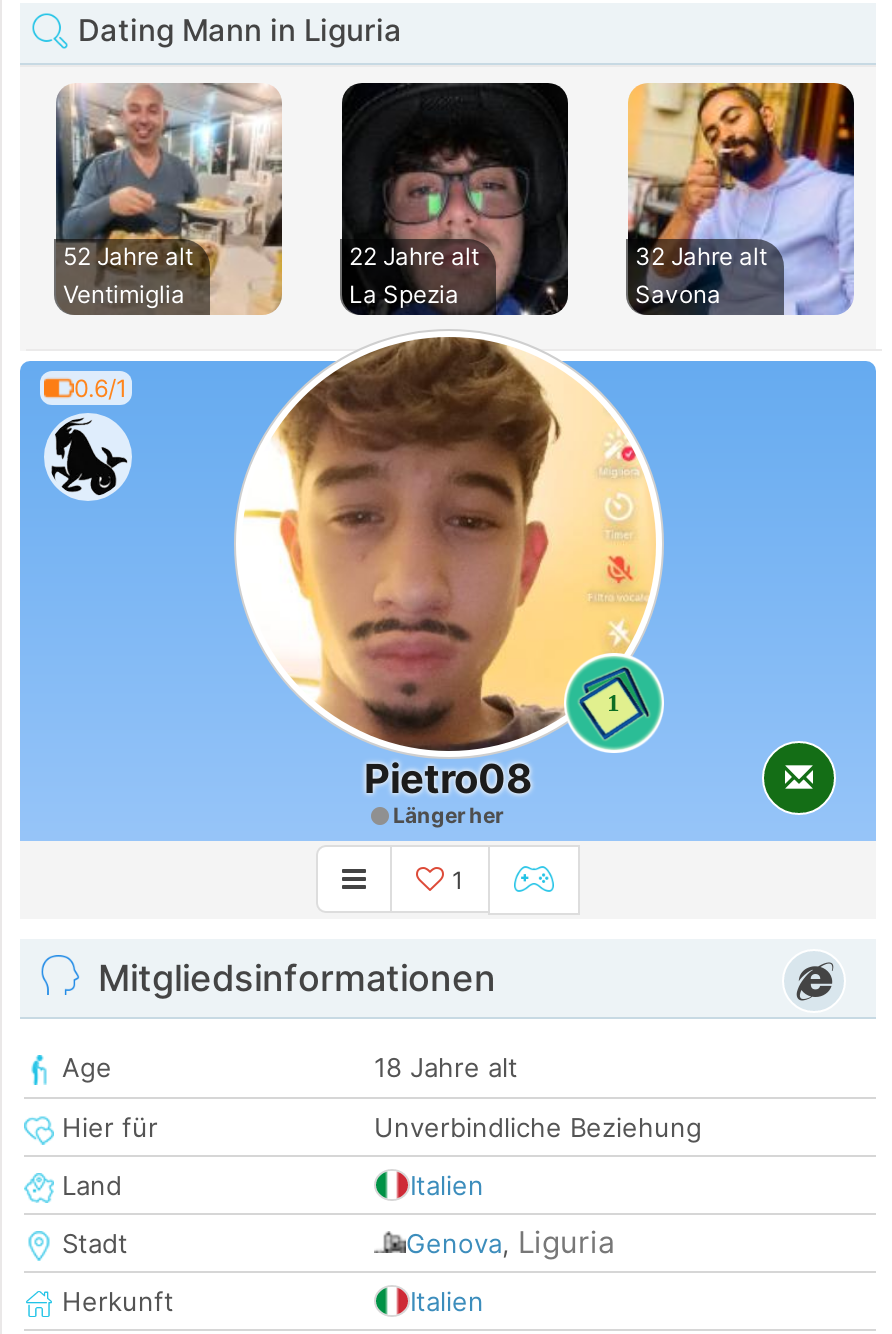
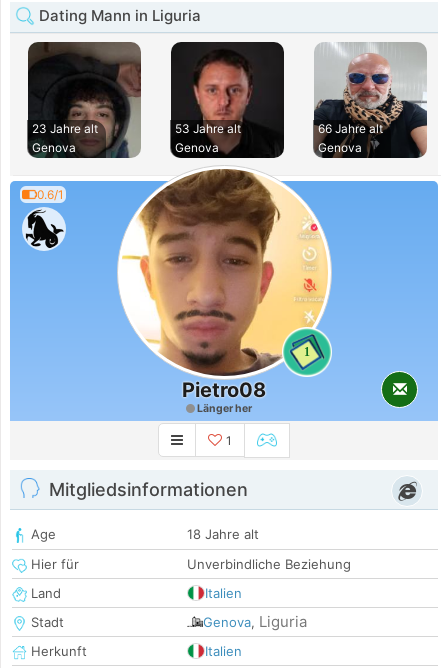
- [image]
- 52 Jahre alt
- Ventimiglia
+ [image]
+ 23 Jahre alt
+ Genova

- [image]
- 32 Jahre alt
- Savona
+ [image]
+ 66 Jahre alt
+ Genova

- [image]
- 22 Jahre alt
- La Spezia
+ [image]
+ 53 Jahre alt
+ Genova
